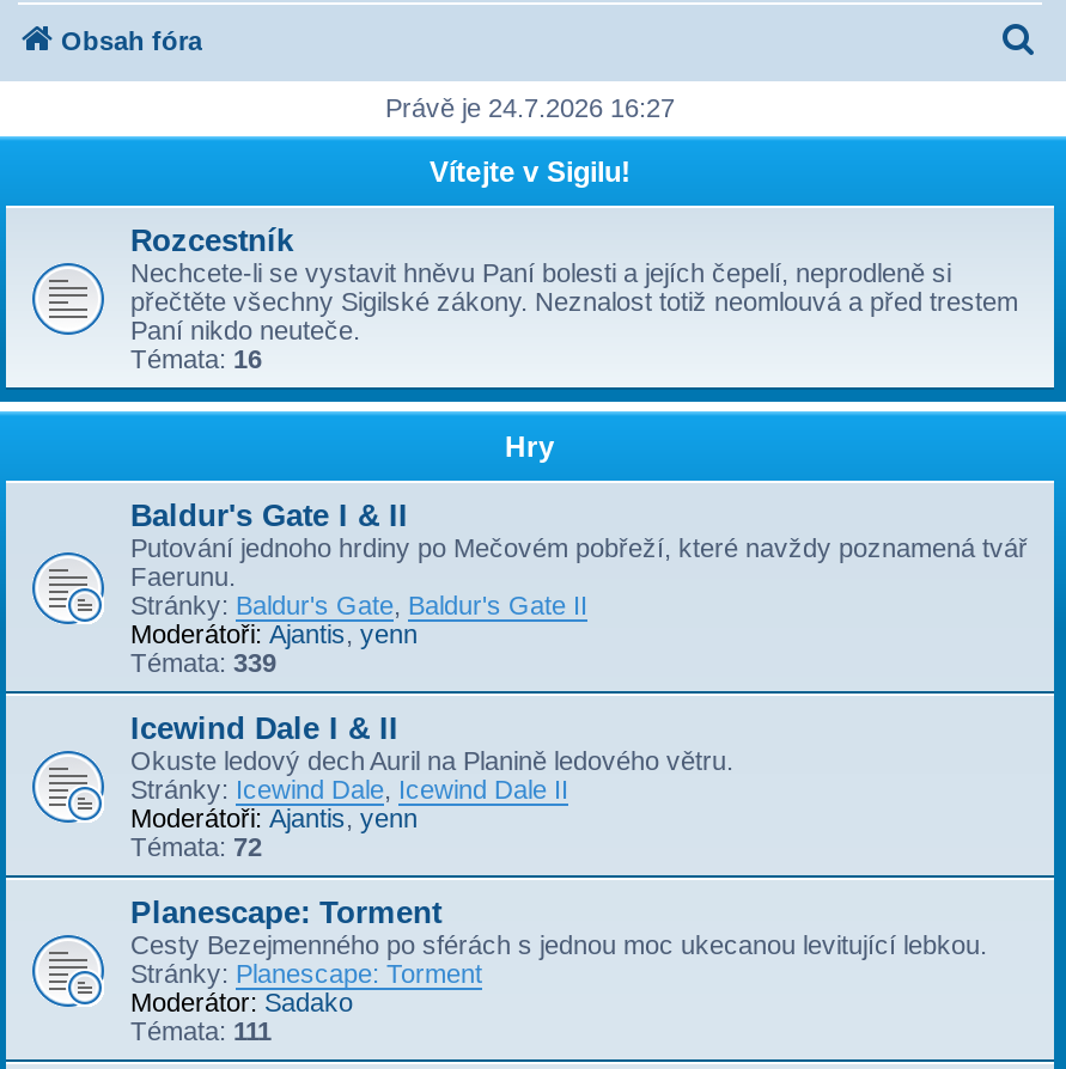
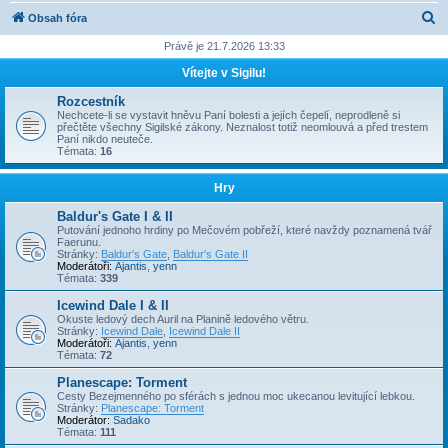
- Právě je 24.7.2026 16:27
+ Právě je 21.7.2026 13:33
